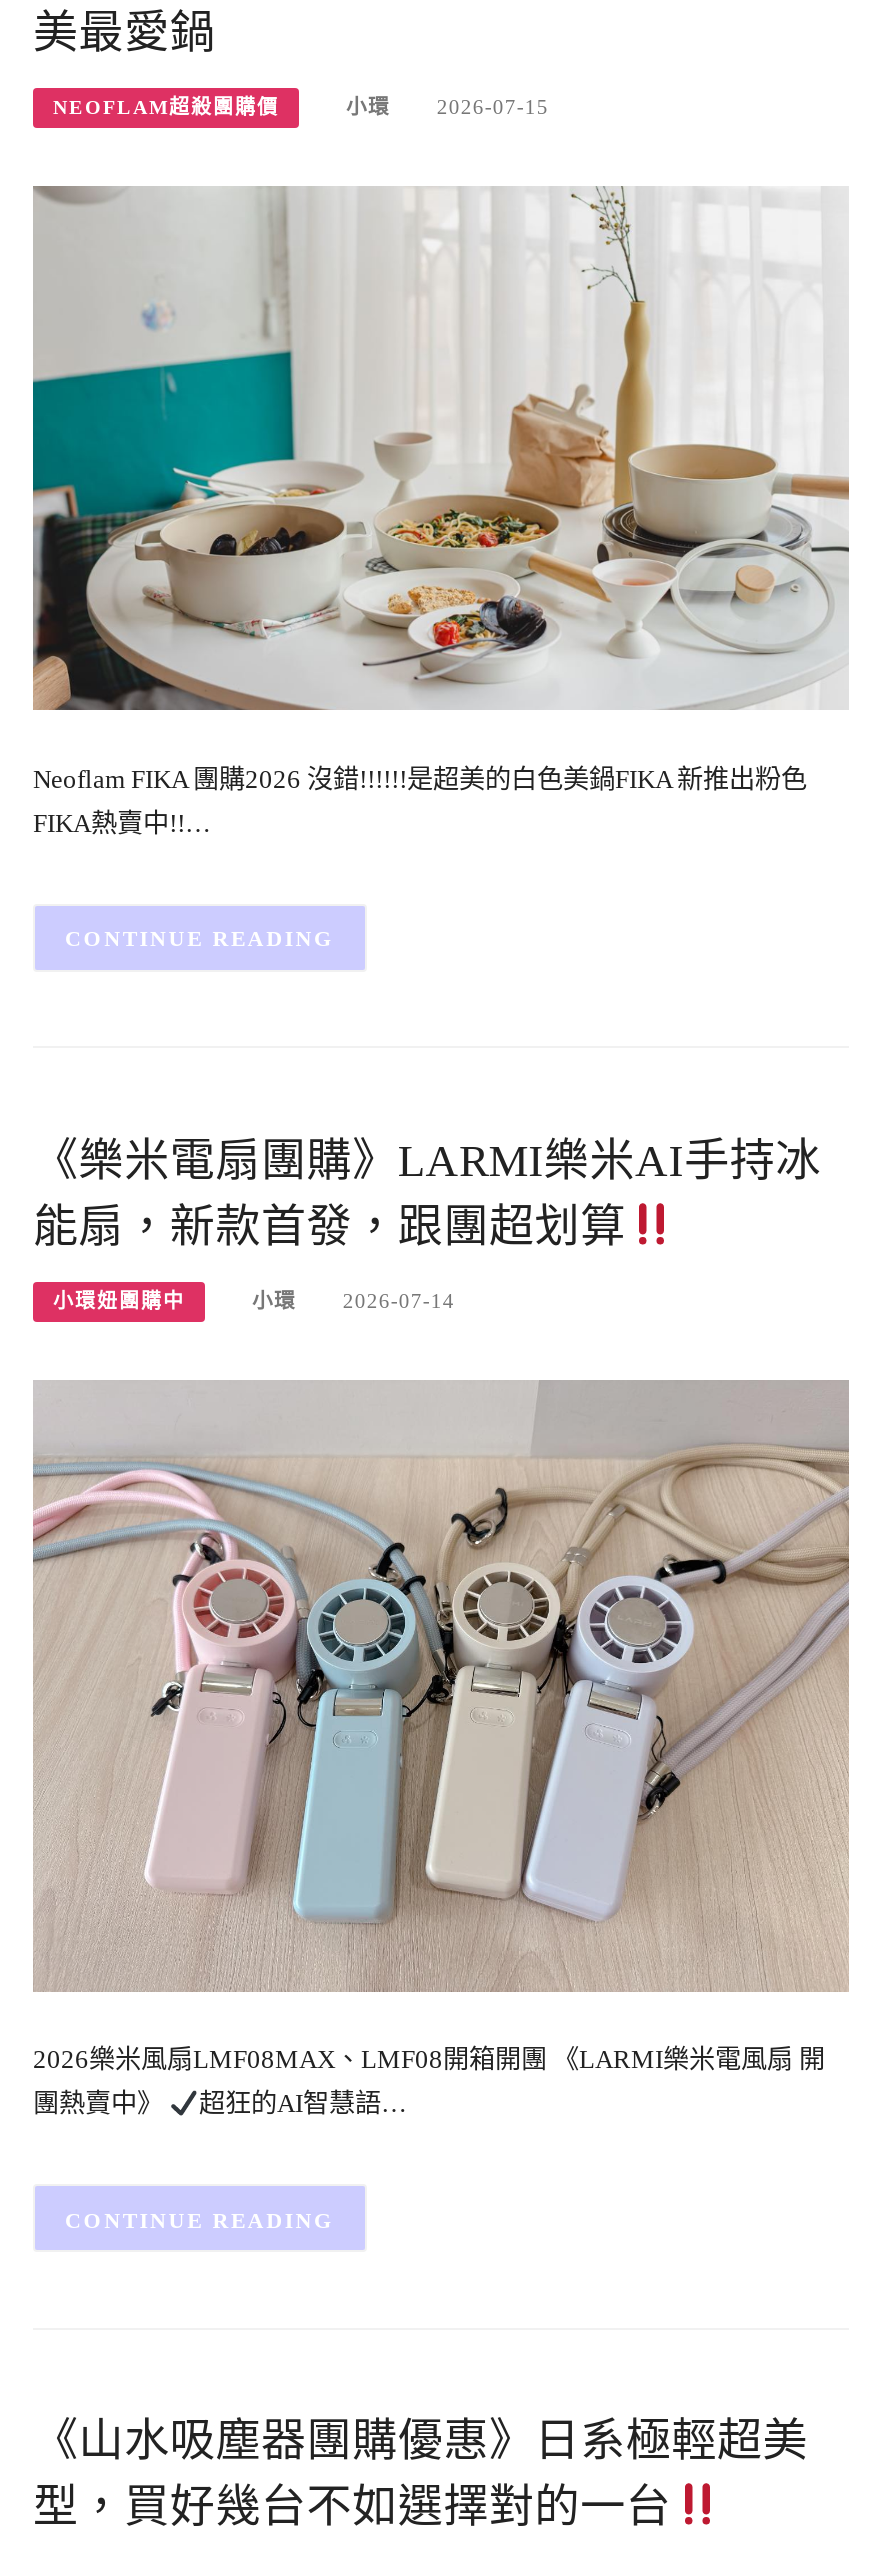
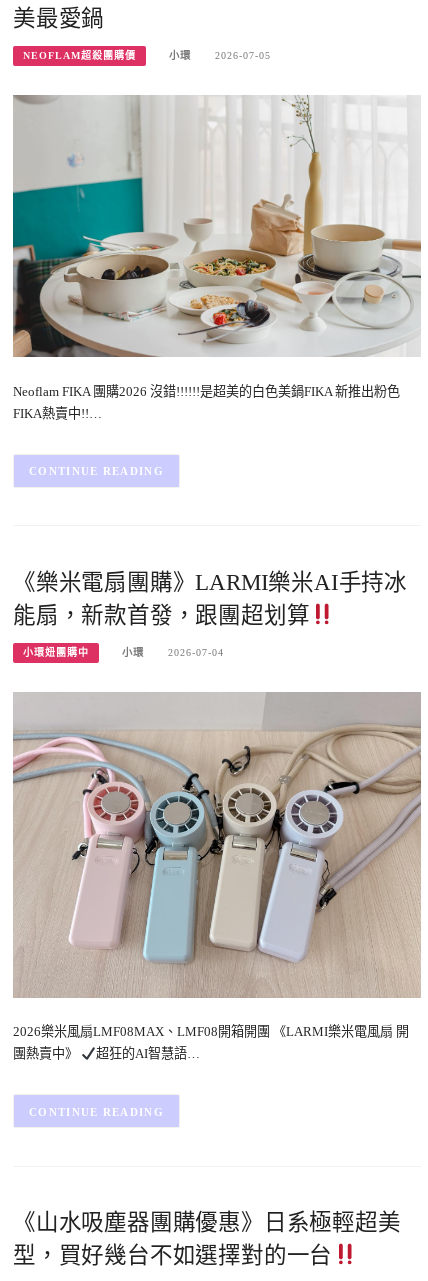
- 2026-07-15
+ 2026-07-05

- 2026-07-14
+ 2026-07-04
